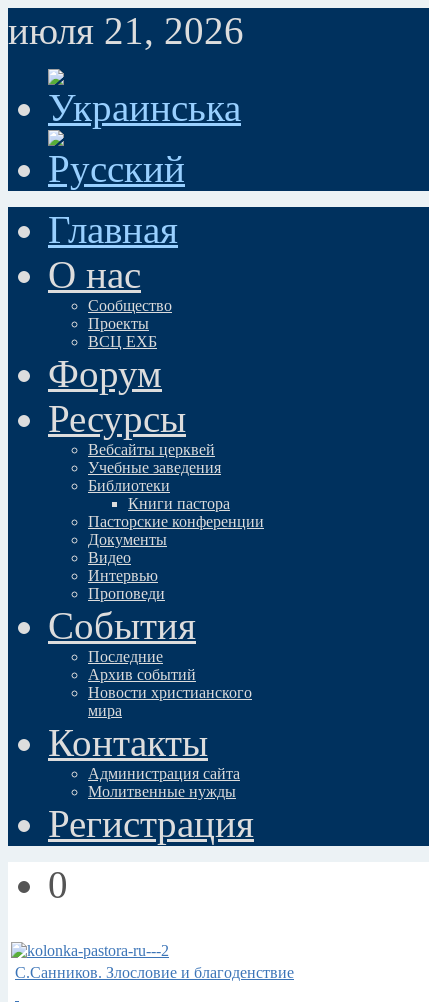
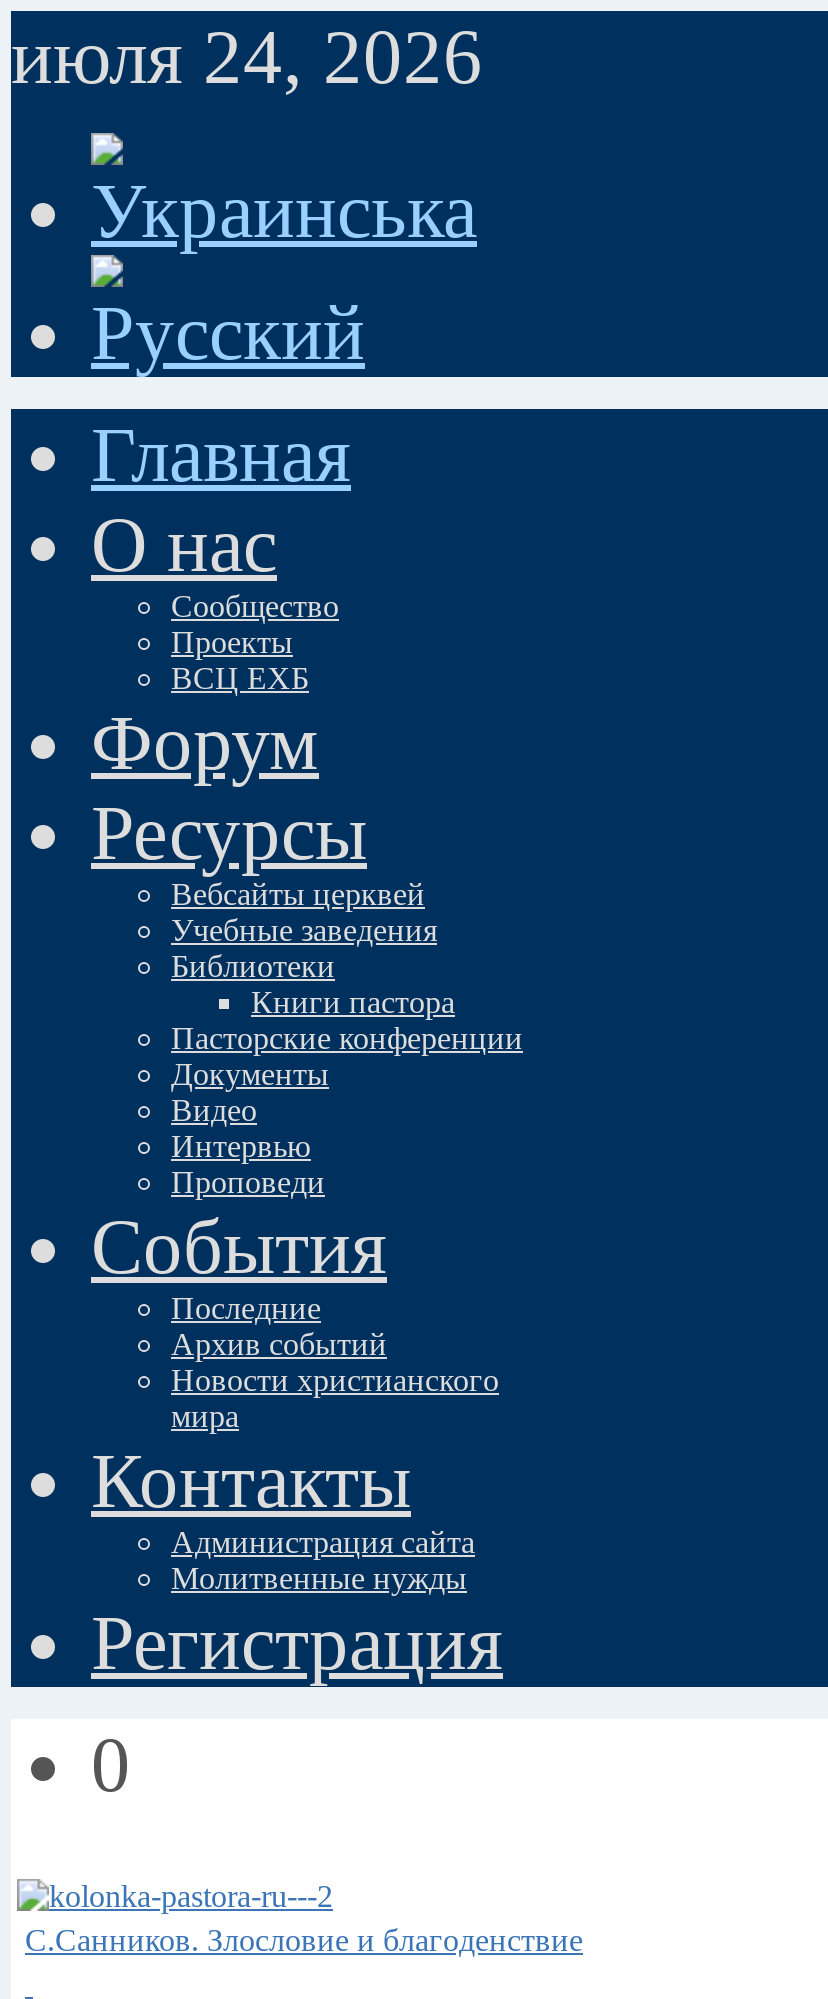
- июля 21, 2026
+ июля 24, 2026
